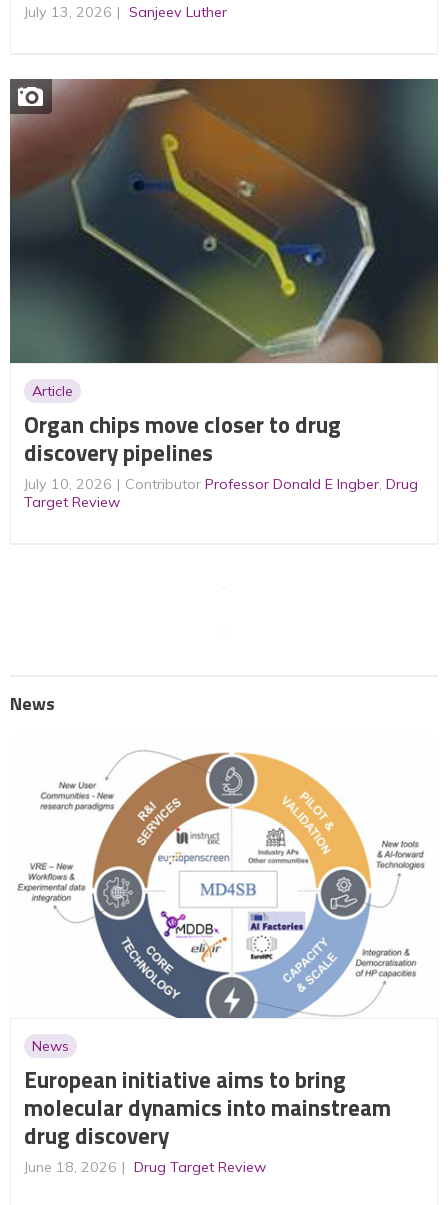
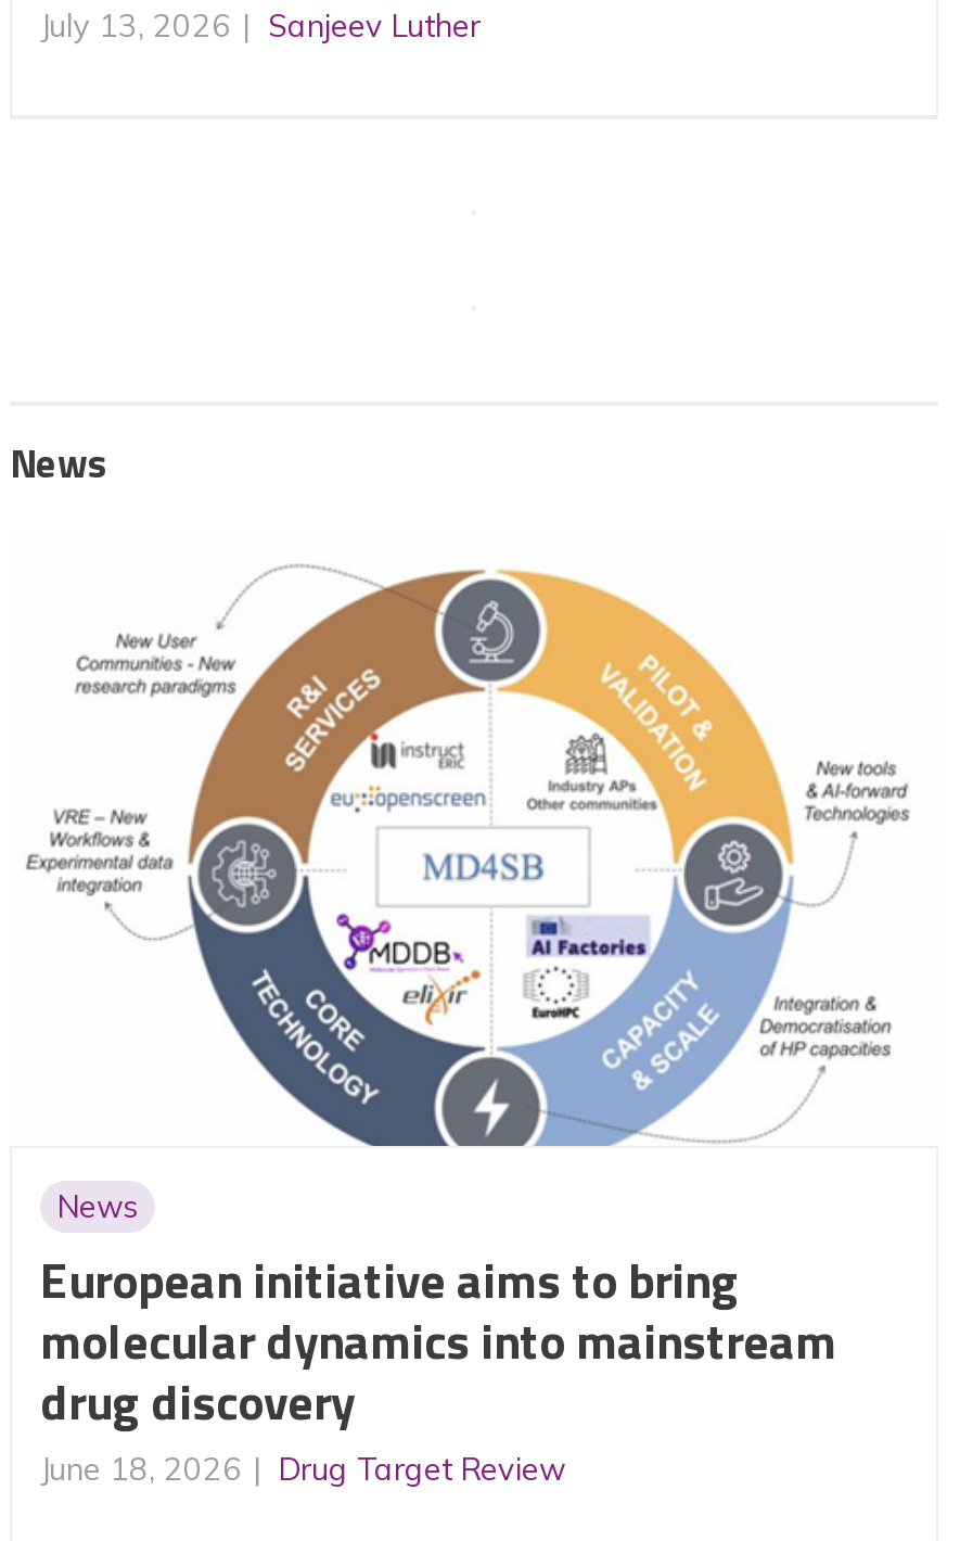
- [image]
- Article
- Organ chips move closer to drug
- discovery pipelines
- July 10, 2026
- Contributor Professor Donald E Ingber, Drug
- Target Review
